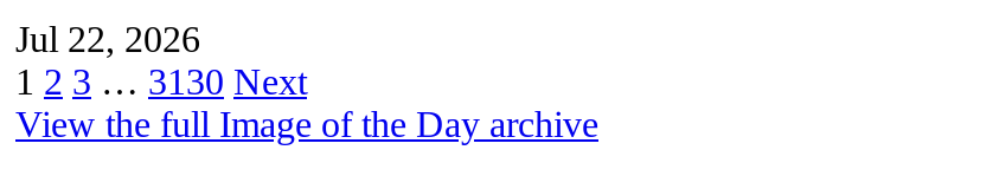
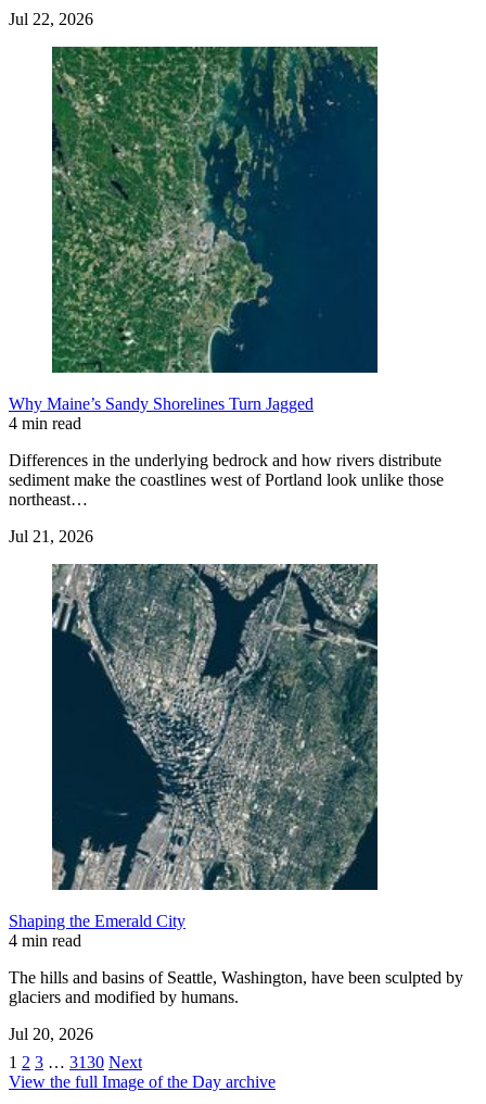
+ [image]
+ Why Maine’s Sandy Shorelines Turn Jagged
+ 4 min read
+ Differences in the underlying bedrock and how rivers distribute
+ sediment make the coastlines west of Portland look unlike those
+ northeast…
+ Jul 21, 2026

+ [image]
+ Shaping the Emerald City
+ 4 min read
+ The hills and basins of Seattle, Washington, have been sculpted by
+ glaciers and modified by humans.
+ Jul 20, 2026
